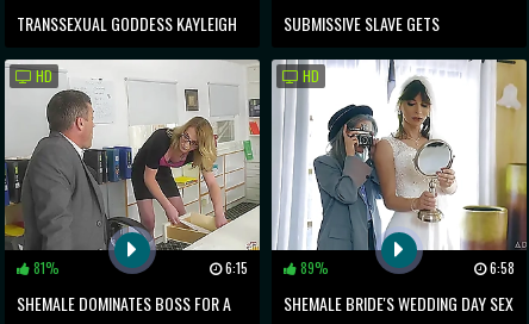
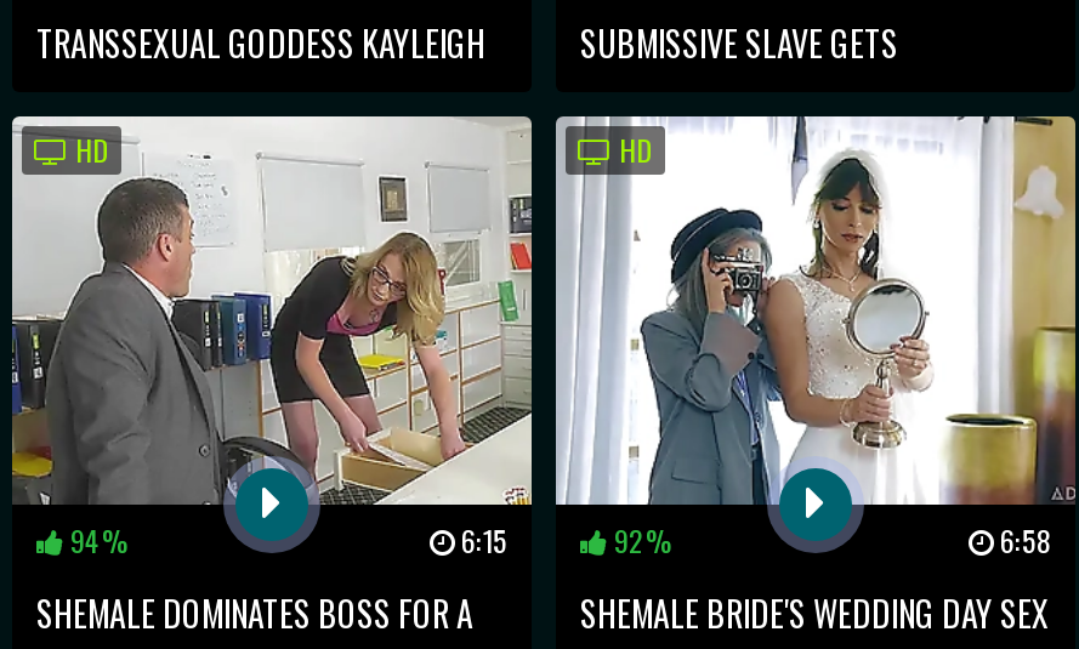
- 81%
+ 94%

- 89%
+ 92%
